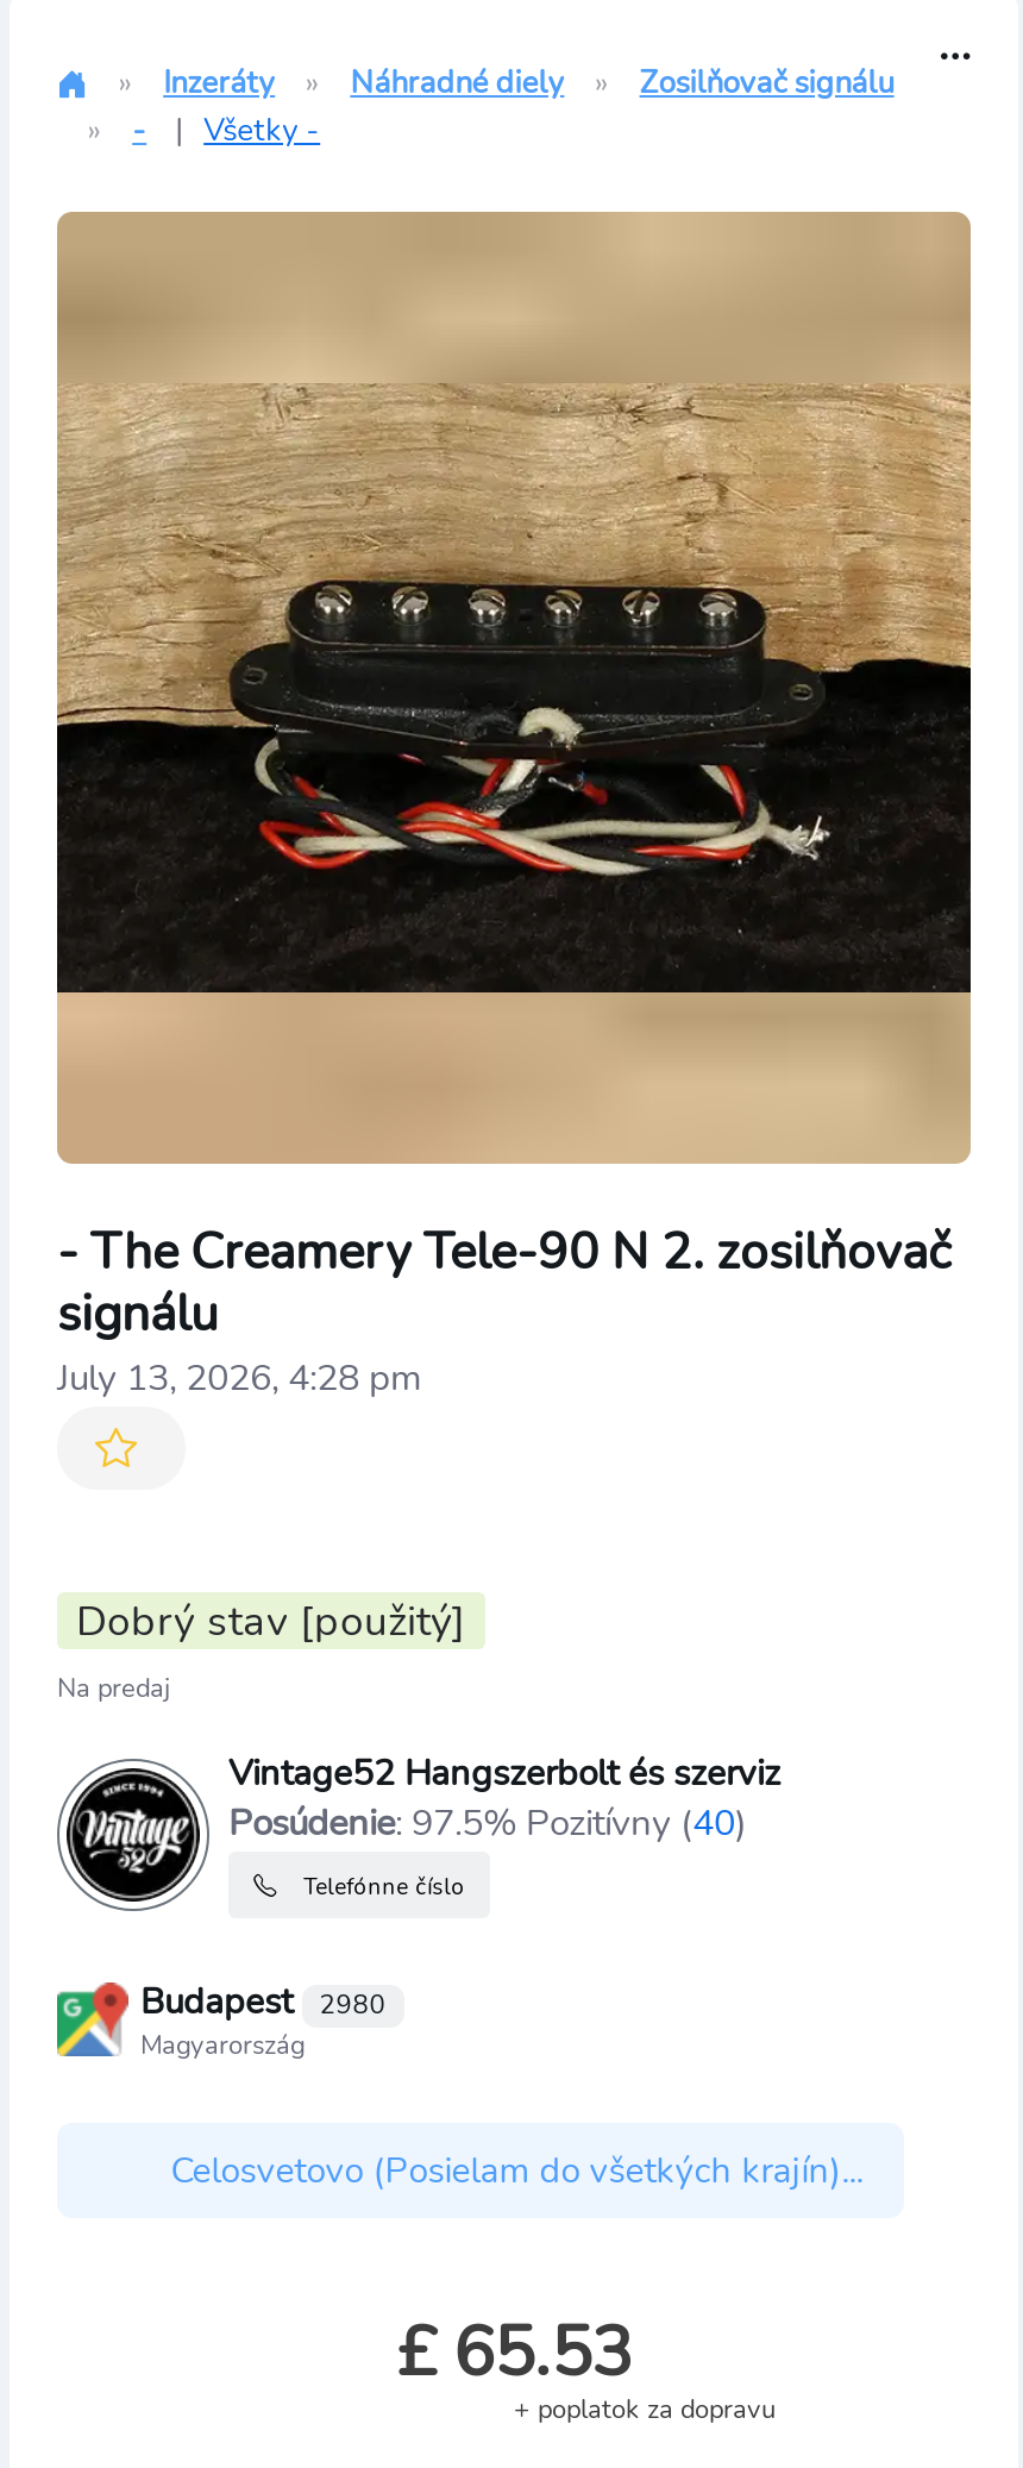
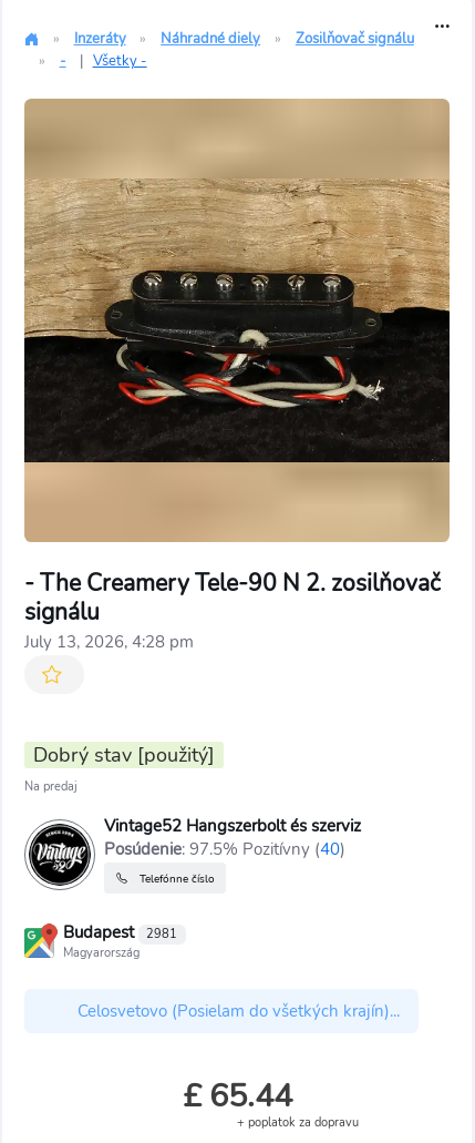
- Budapest 2980
+ Budapest 2981

- £ 65.53
+ £ 65.44
